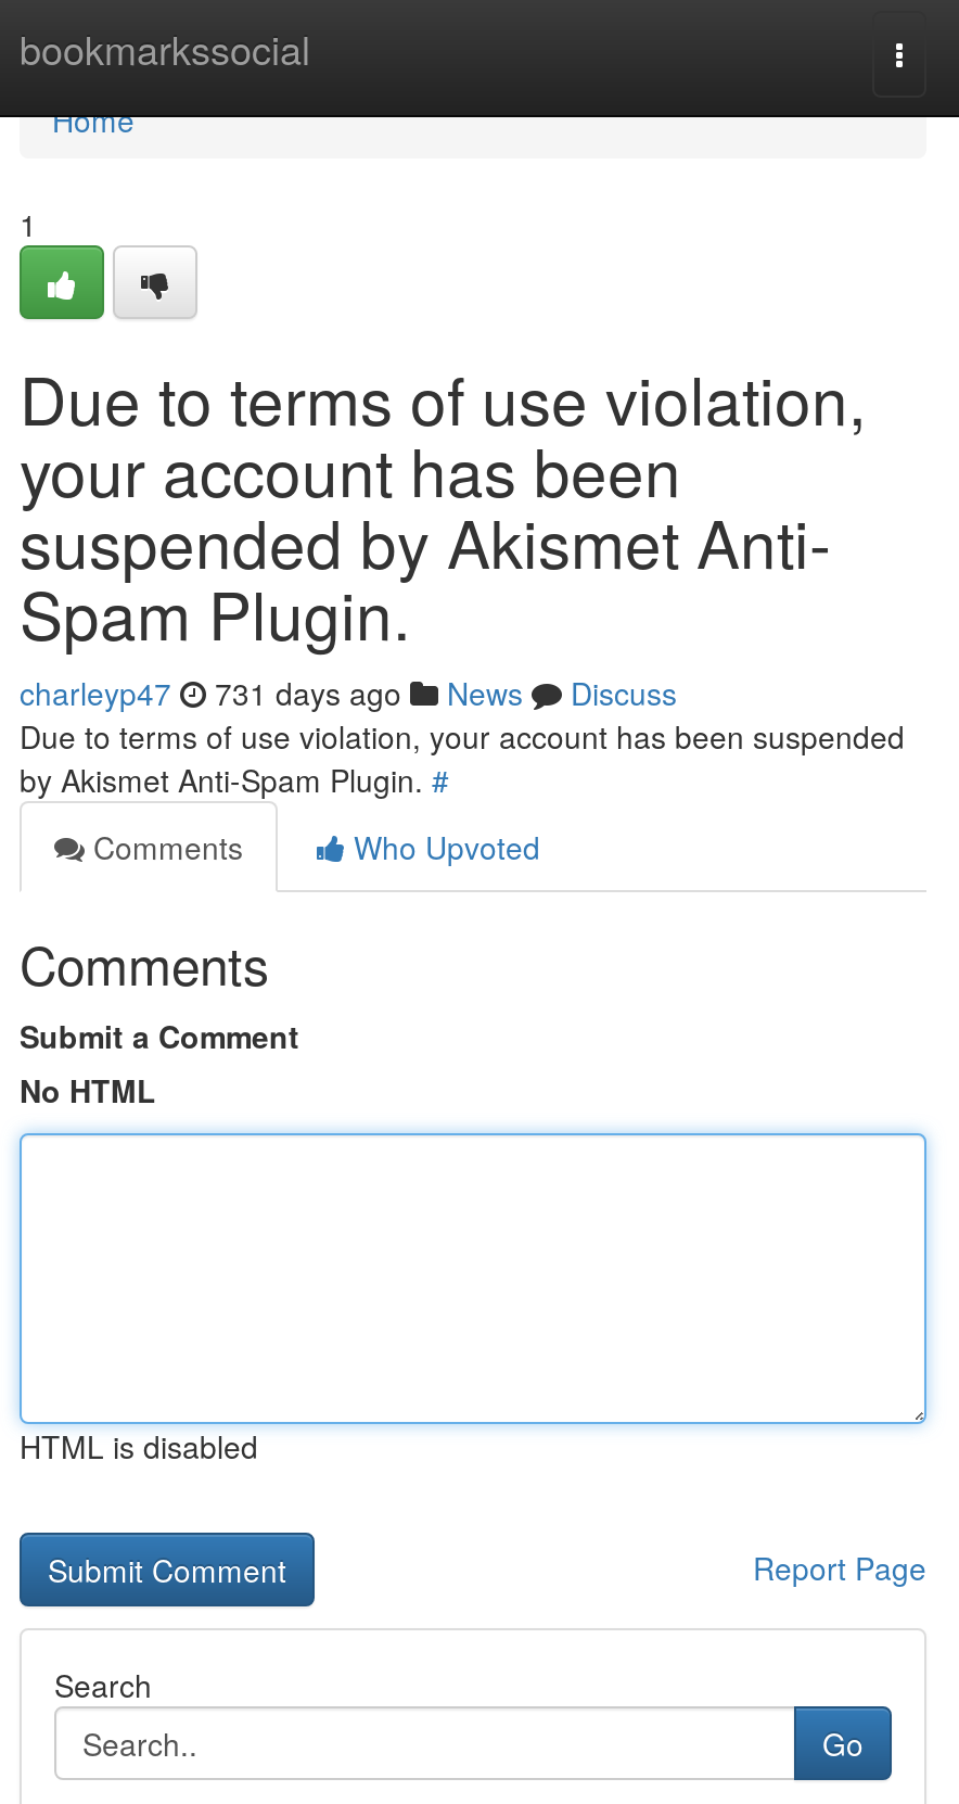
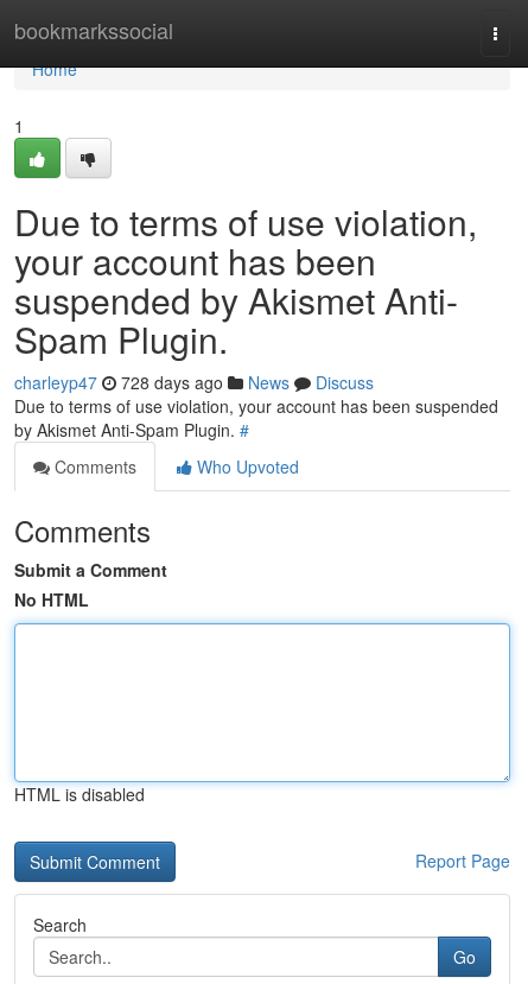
- charleyp47 731 days ago News Discuss
+ charleyp47 728 days ago News Discuss
